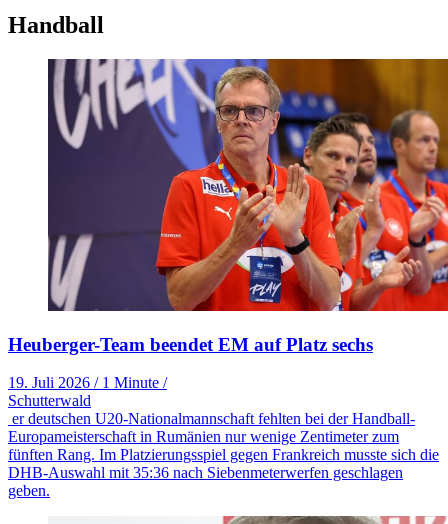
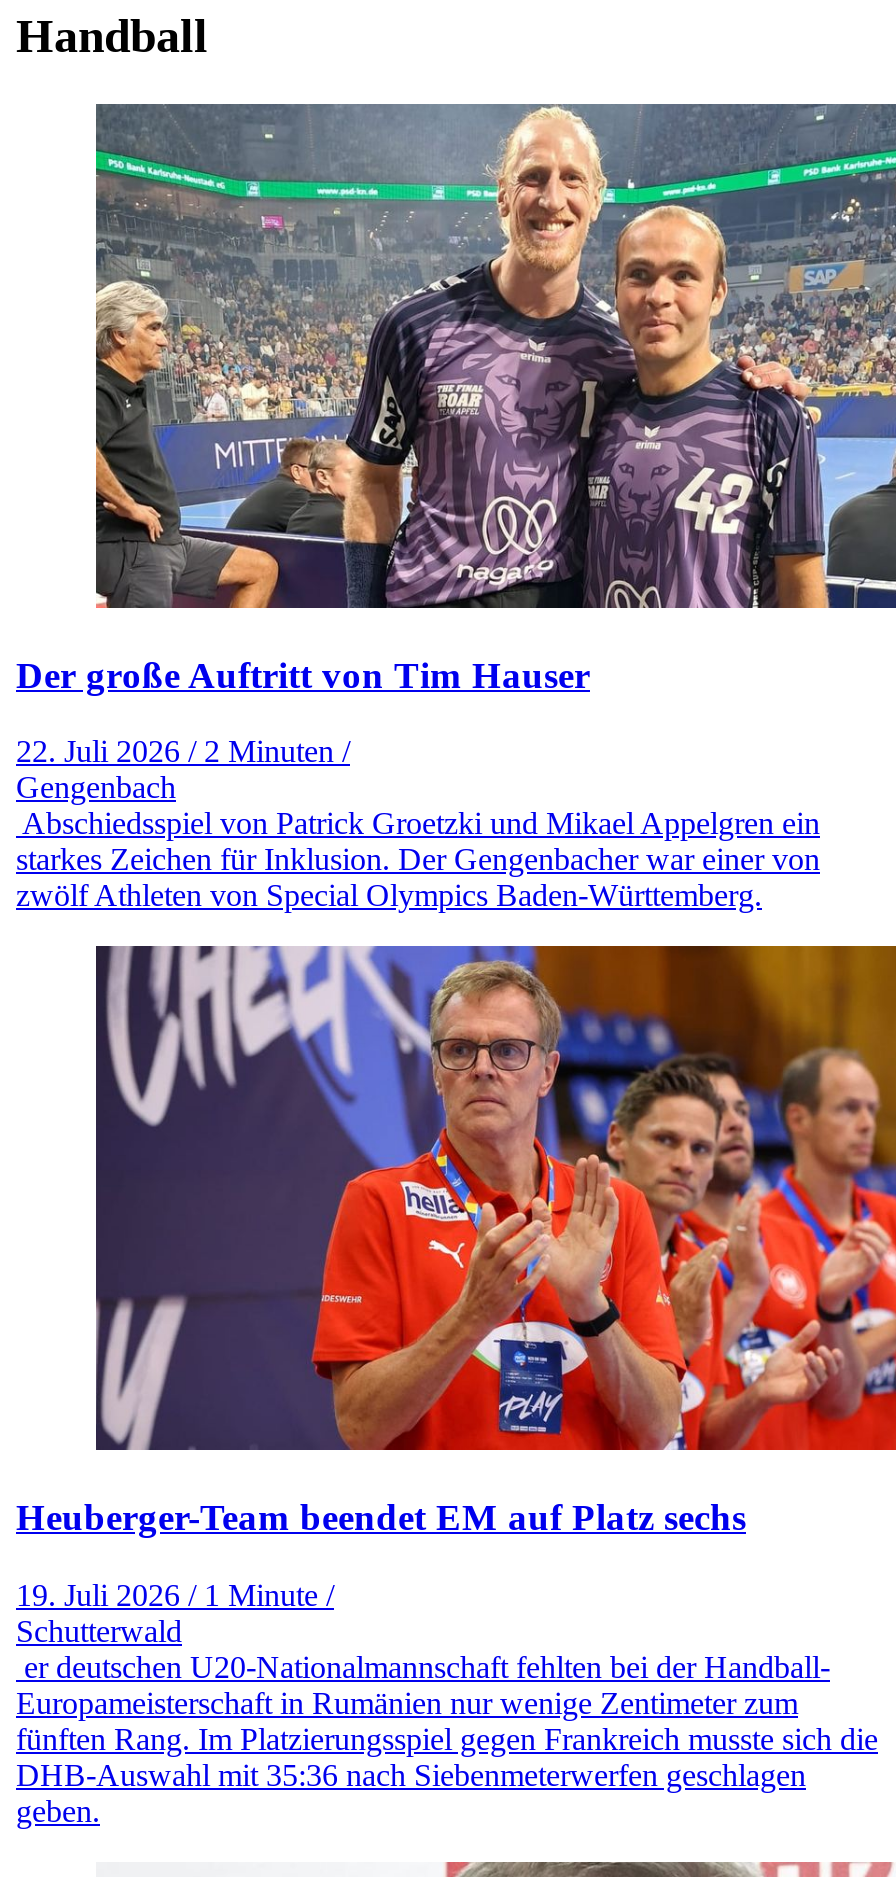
+ [image]
+ Der große Auftritt von Tim Hauser
+ 22. Juli 2026 / 2 Minuten /
+ Gengenbach
+ Abschiedsspiel von Patrick Groetzki und Mikael Appelgren ein
+ starkes Zeichen für Inklusion. Der Gengenbacher war einer von
+ zwölf Athleten von Special Olympics Baden-Württemberg.
